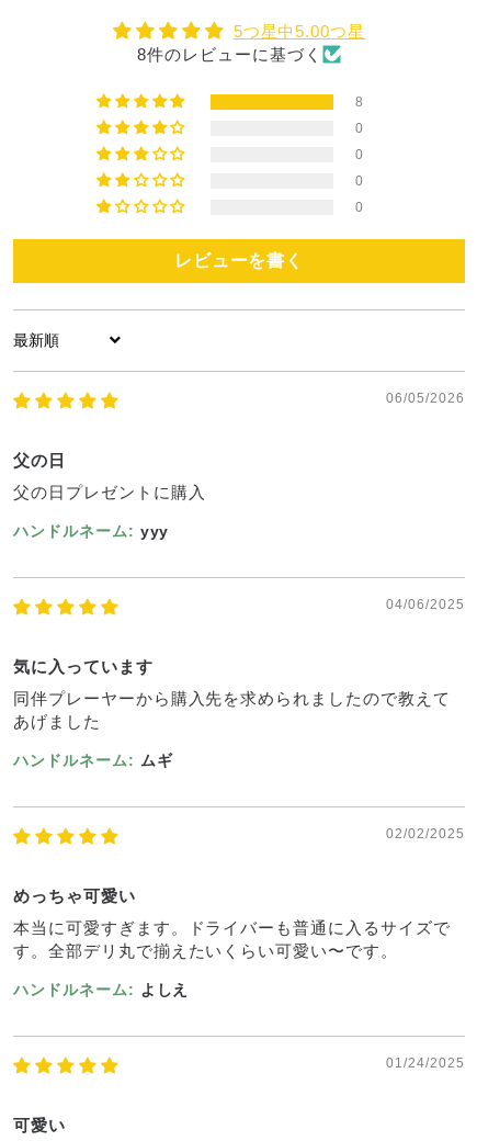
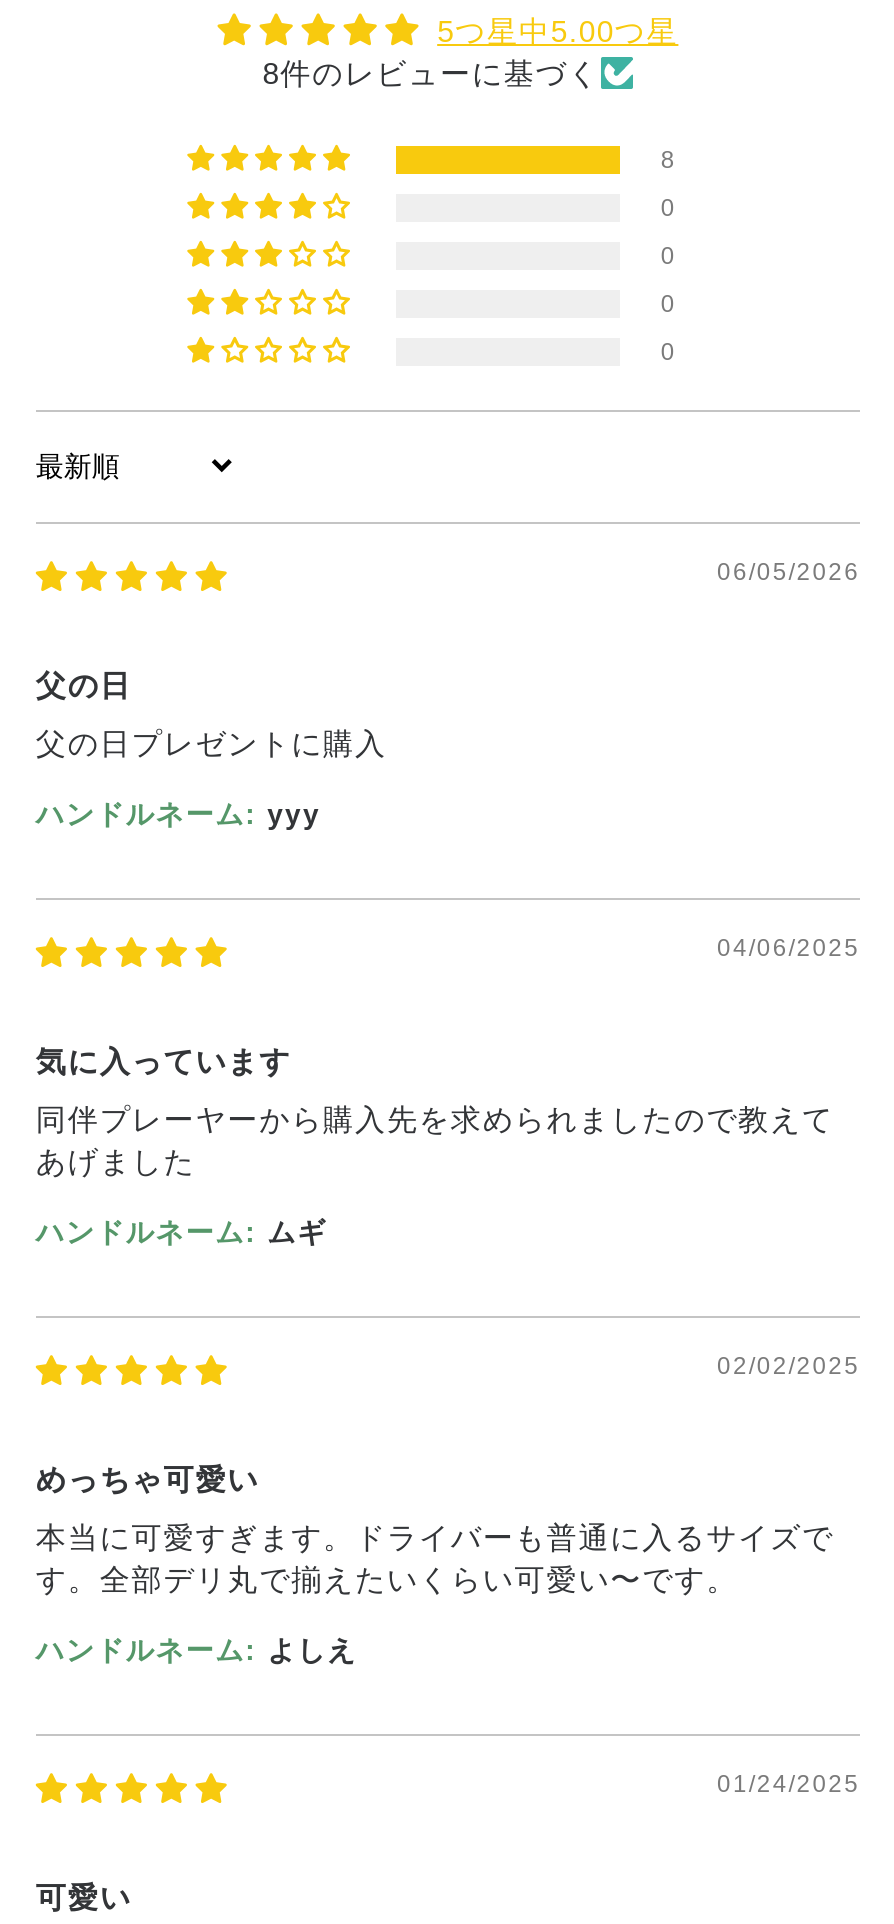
- レビューを書く
